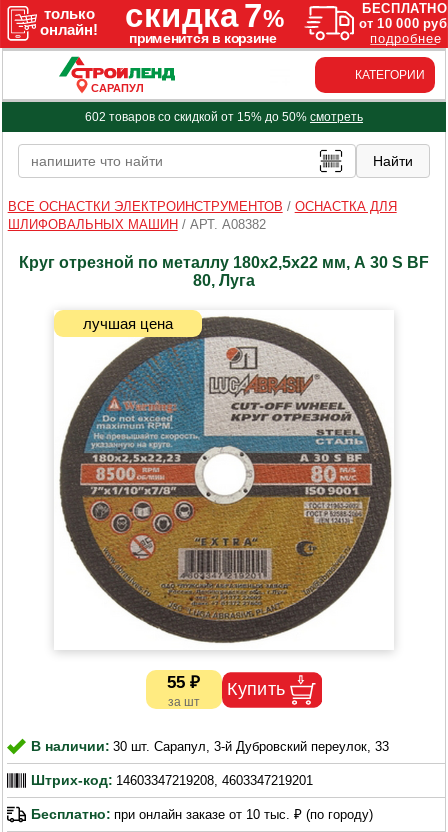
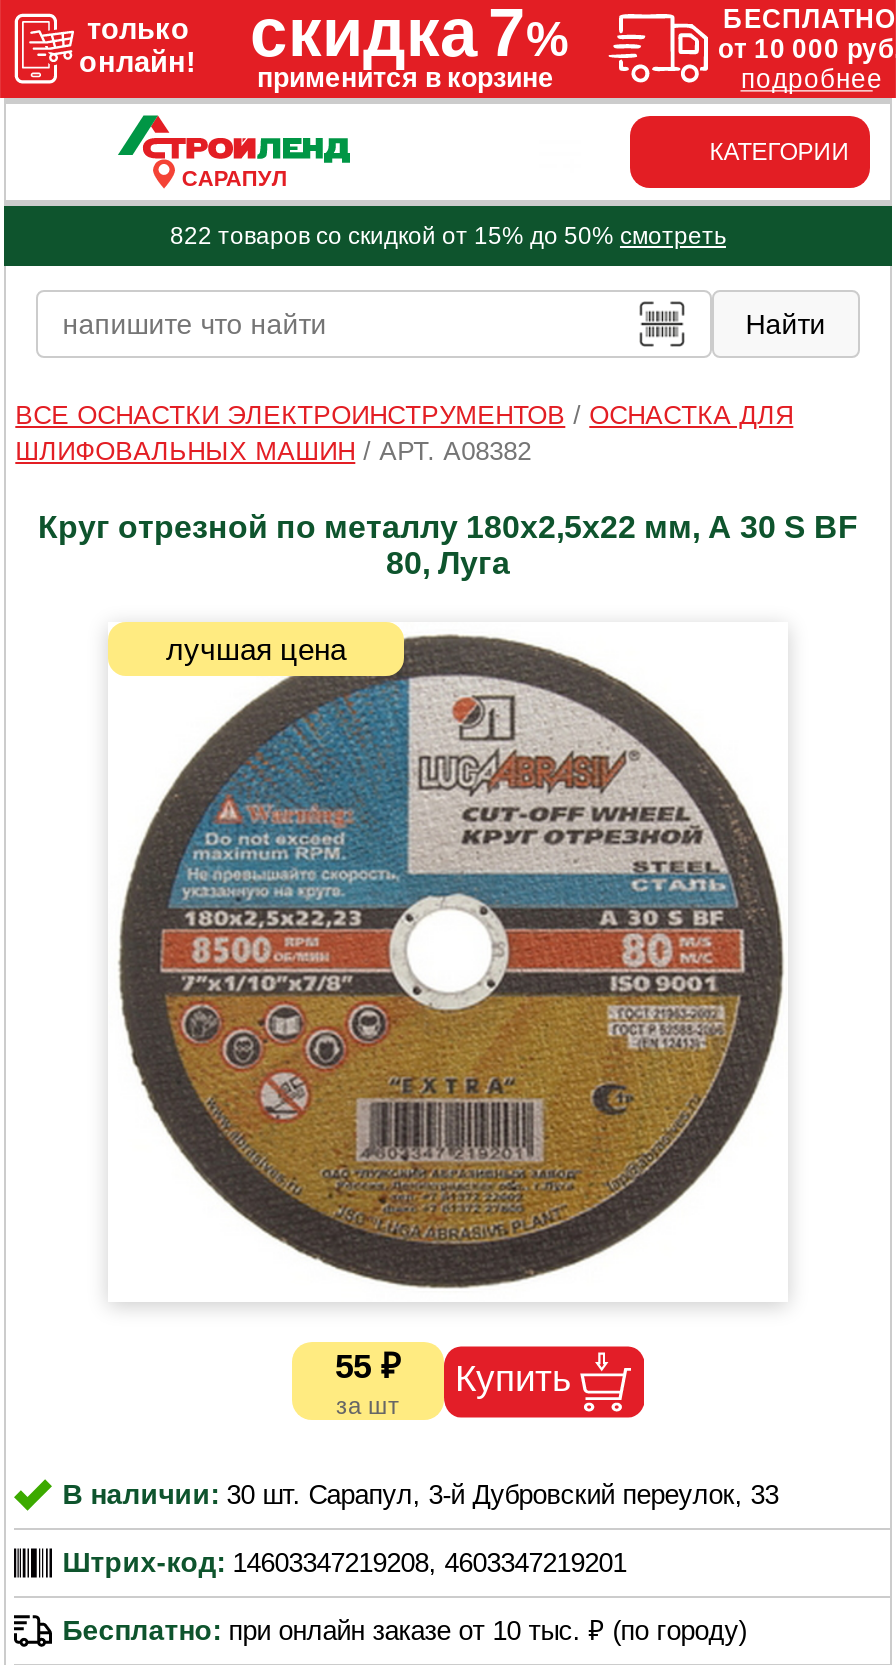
- 602 товаров со скидкой от 15% до 50% смотреть
+ 822 товаров со скидкой от 15% до 50% смотреть
